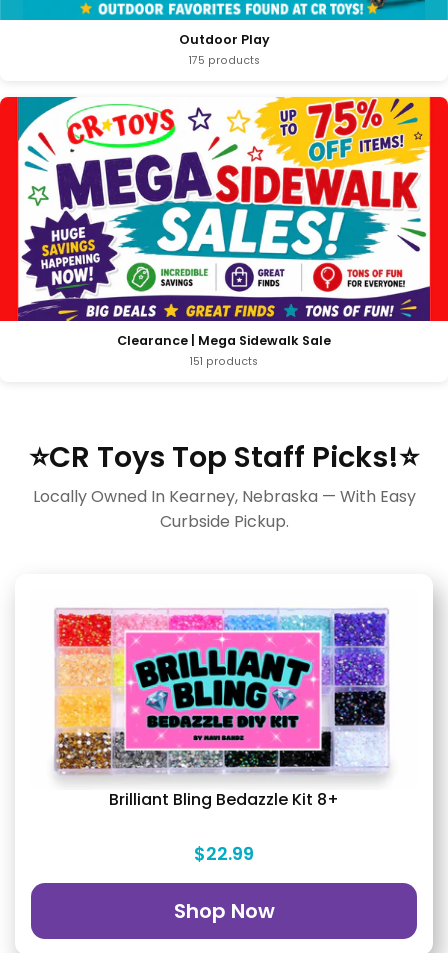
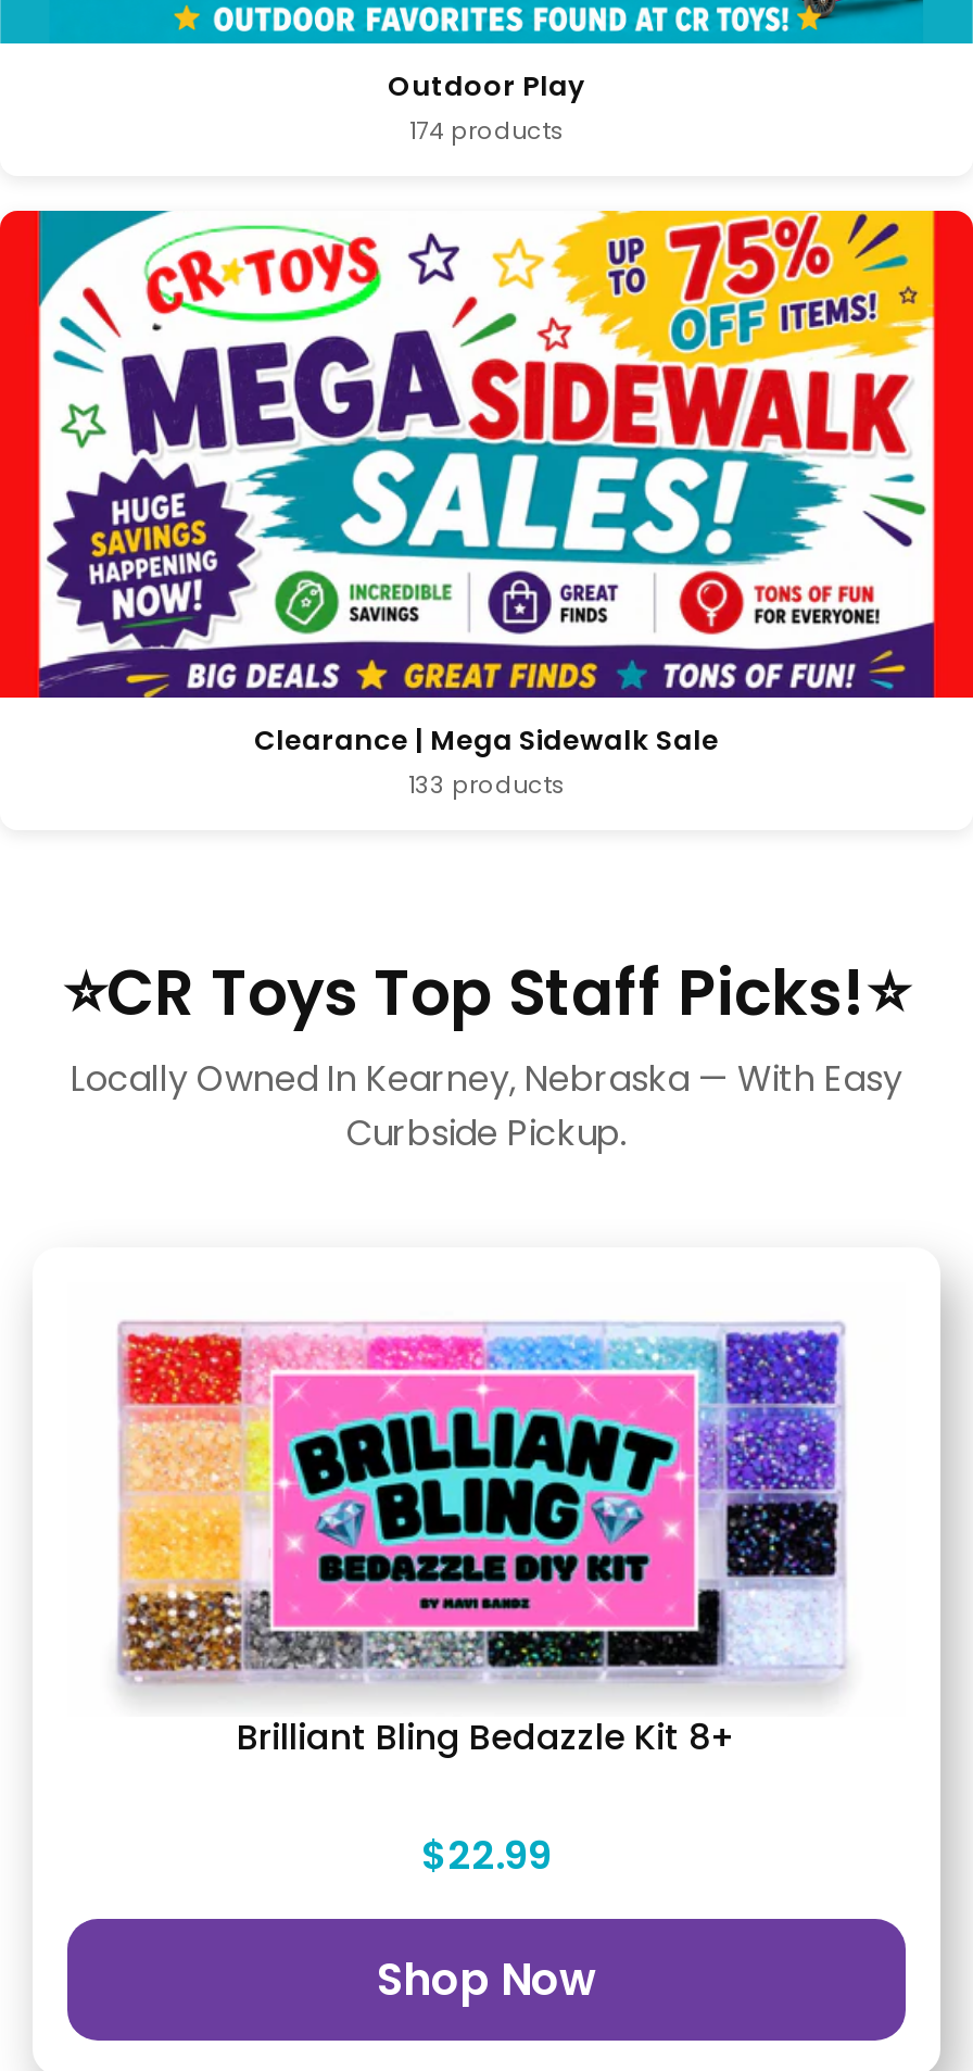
- 175 products
+ 174 products

- 151 products
+ 133 products
